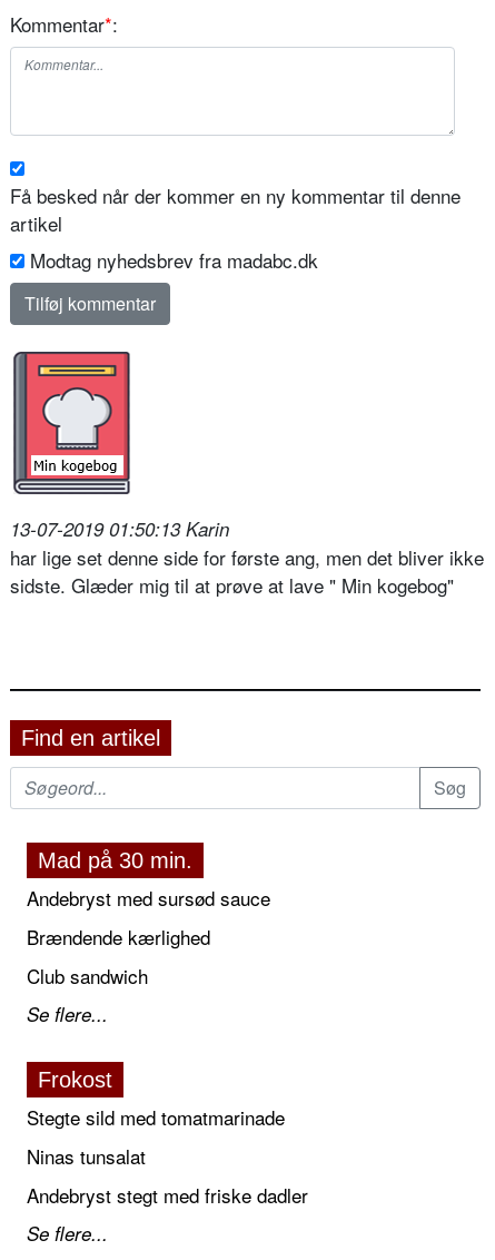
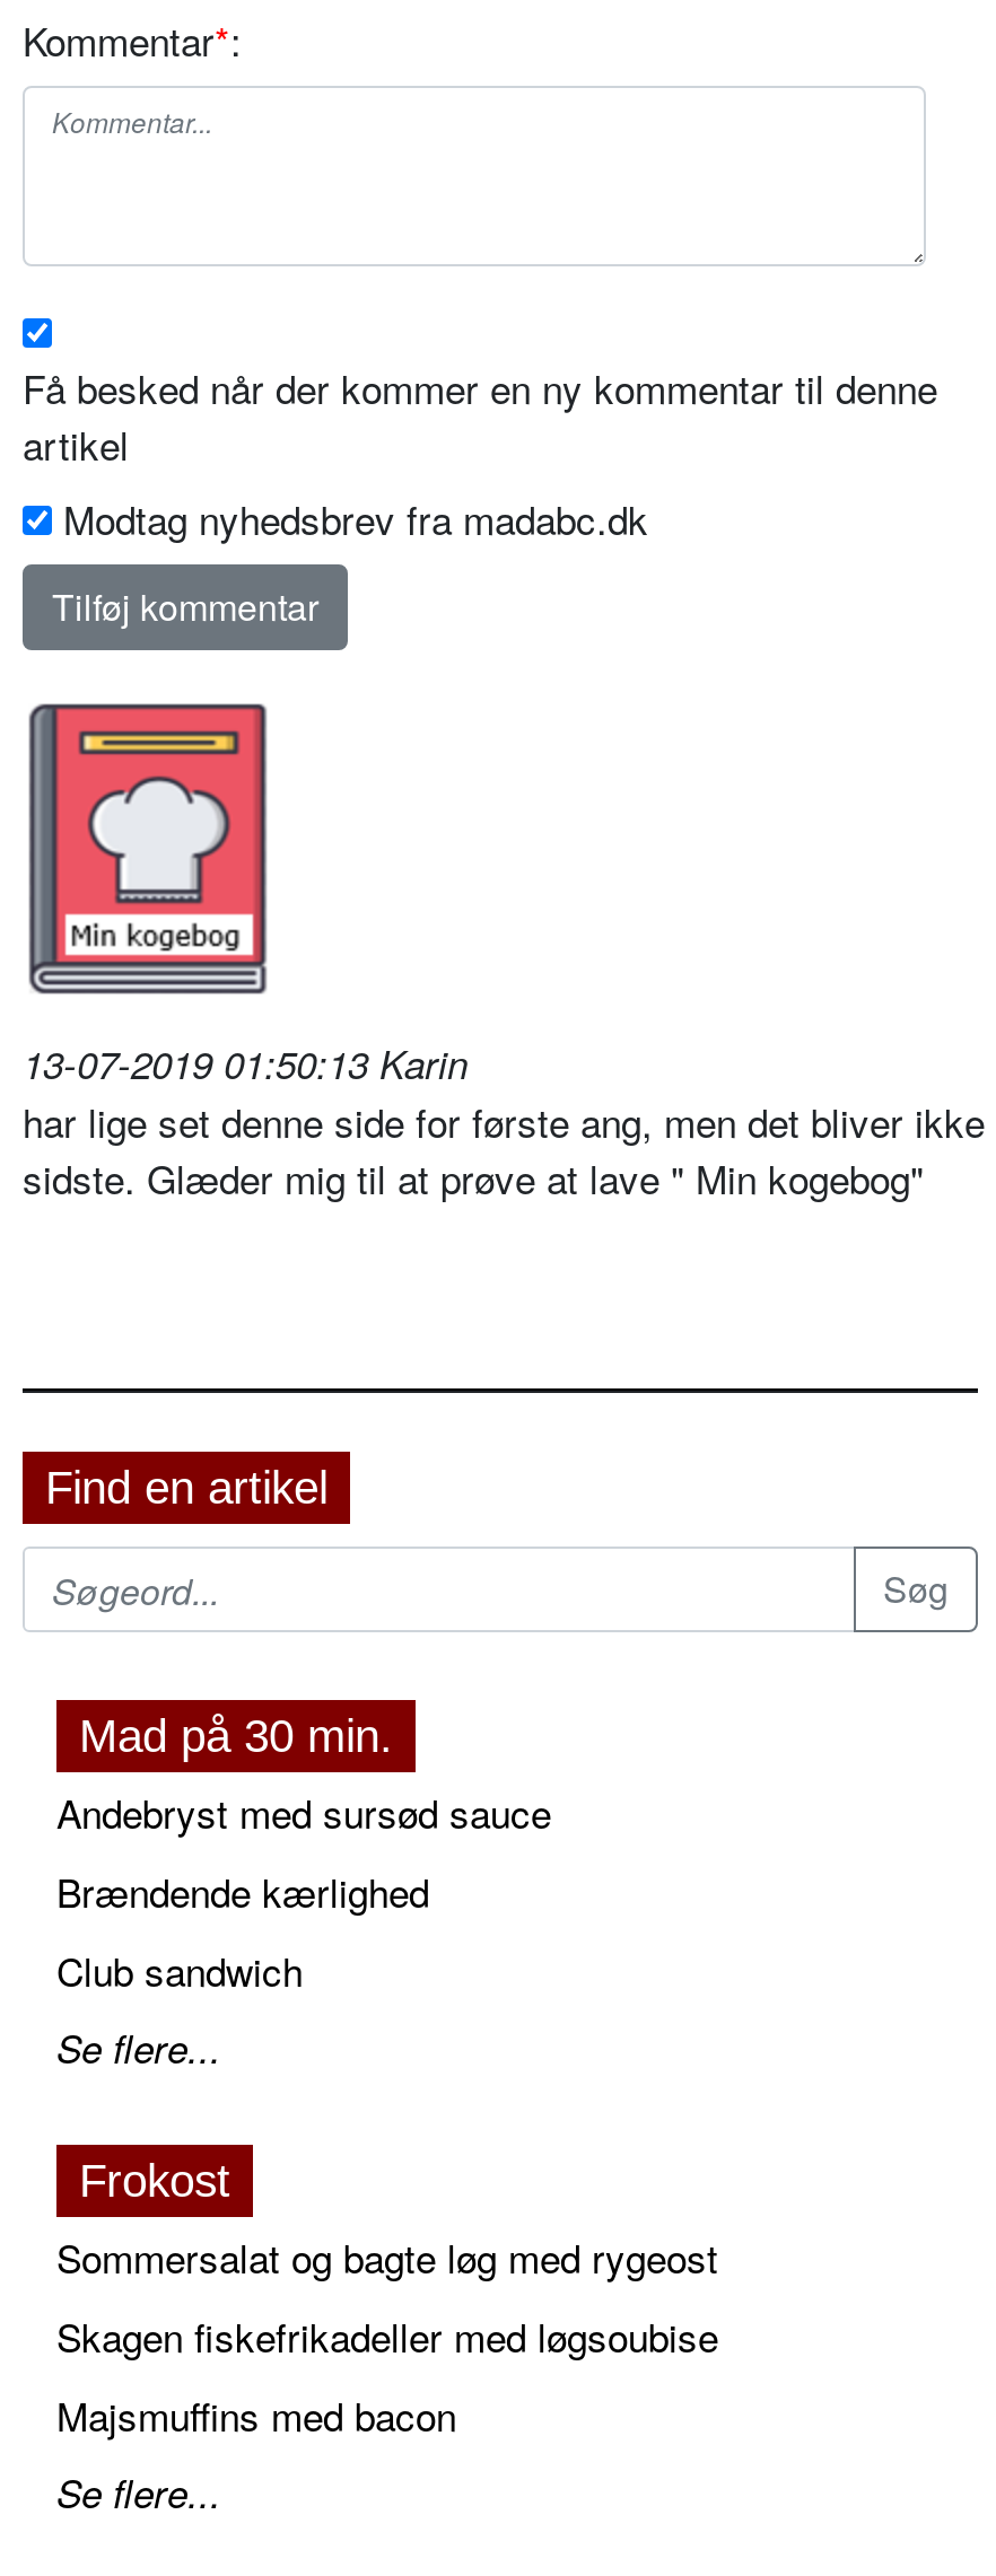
- Stegte sild med tomatmarinade
- Ninas tunsalat
- Andebryst stegt med friske dadler
+ Sommersalat og bagte løg med rygeost
+ Skagen fiskefrikadeller med løgsoubise
+ Majsmuffins med bacon
